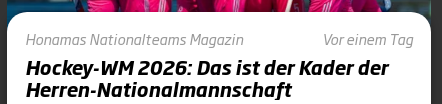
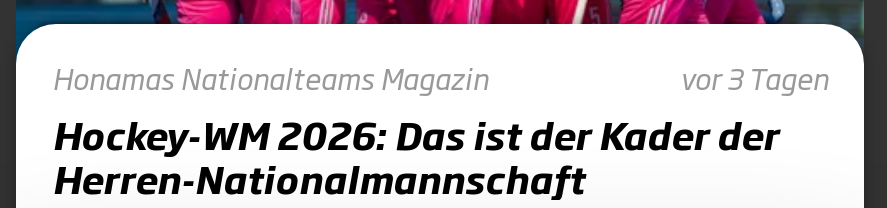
- Vor einem Tag
+ vor 3 Tagen
